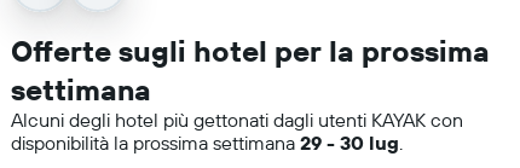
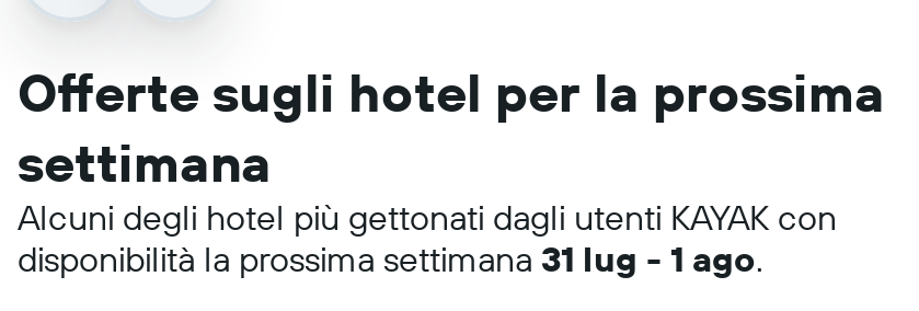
- disponibilità la prossima settimana29 - 30 lug.
+ disponibilità la prossima settimana31 lug - 1 ago.
